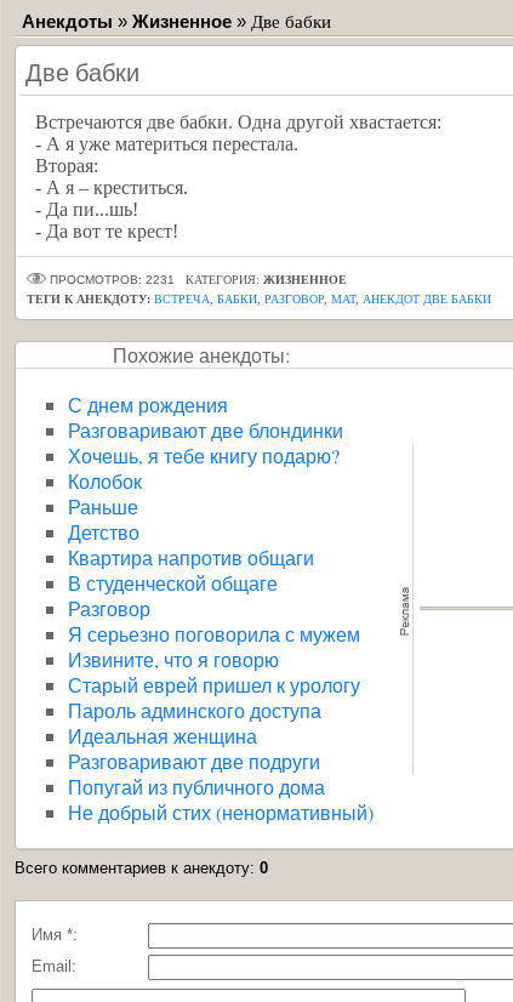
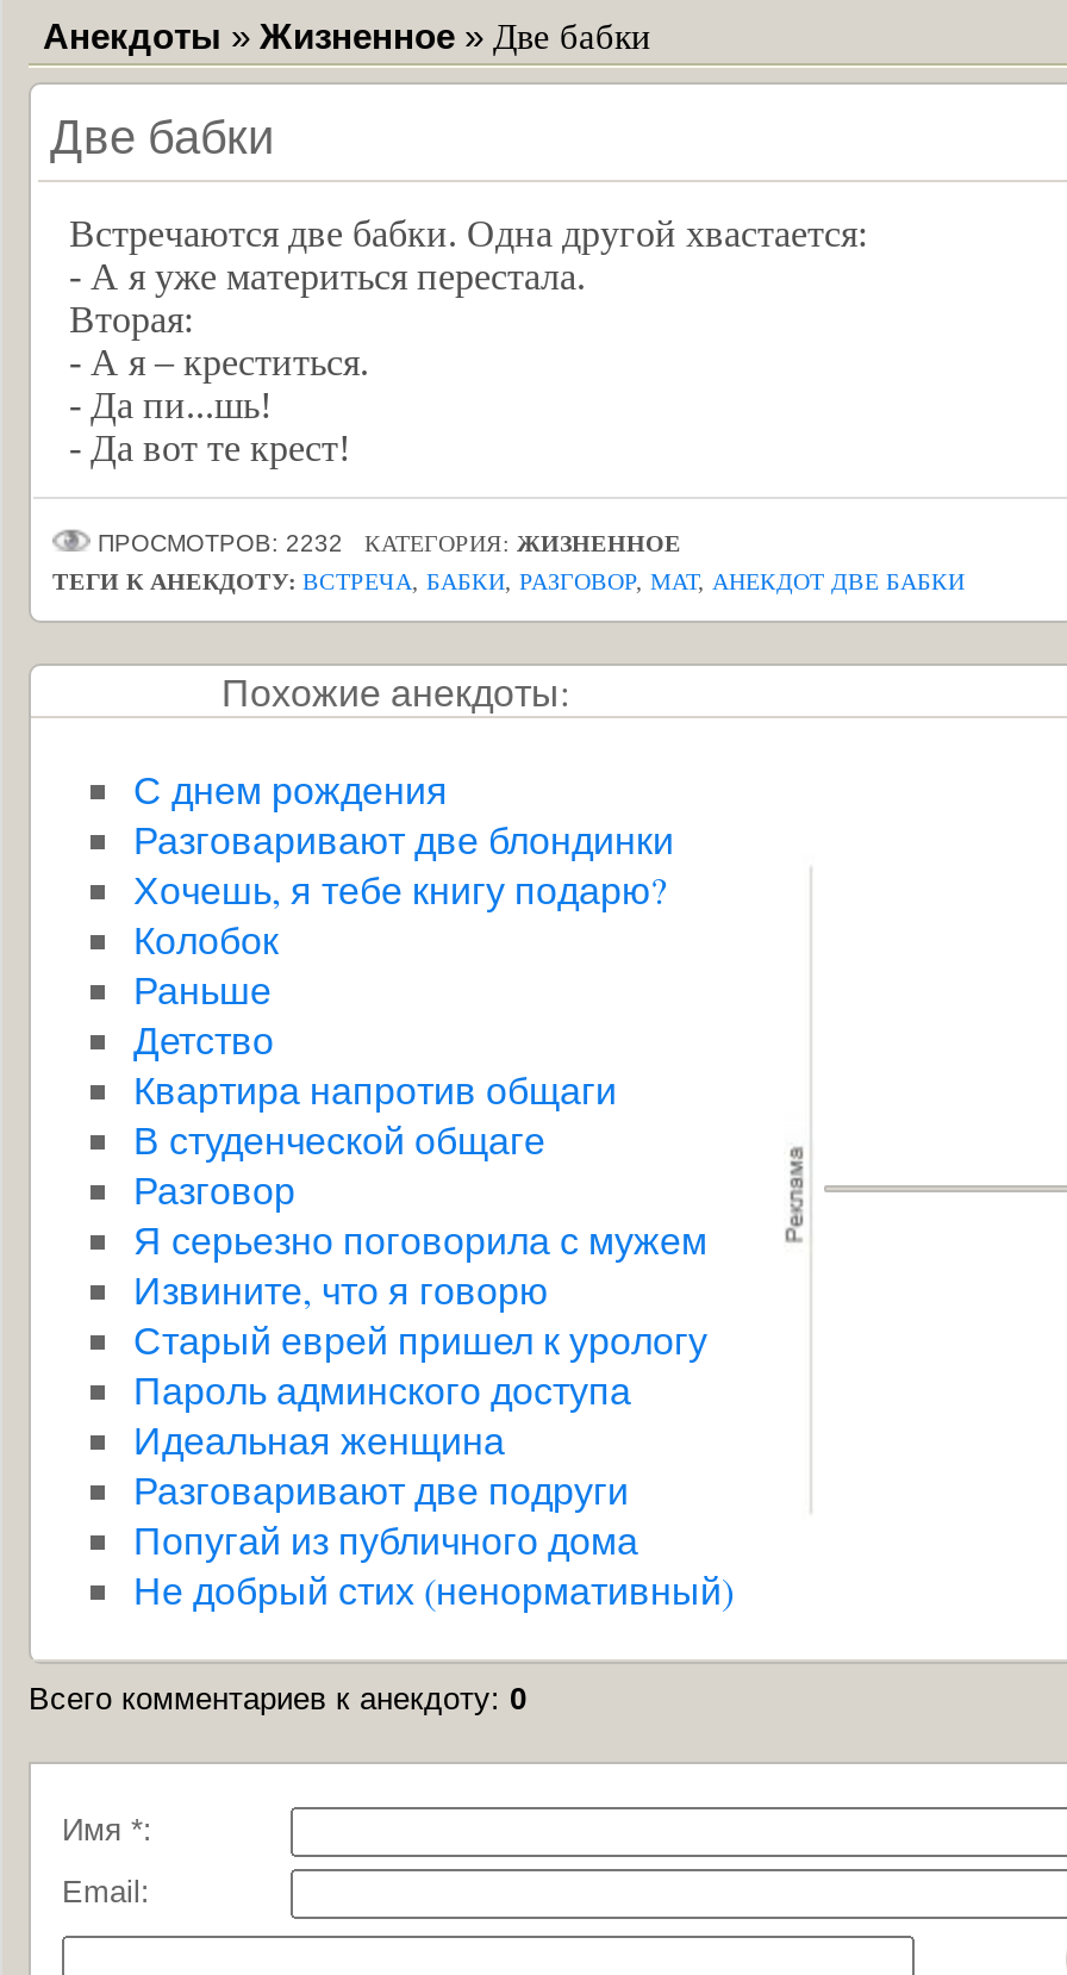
- ПРОСМОТРОВ: 2231 КАТЕГОРИЯ: ЖИЗНЕННОЕ
+ ПРОСМОТРОВ: 2232 КАТЕГОРИЯ: ЖИЗНЕННОЕ
